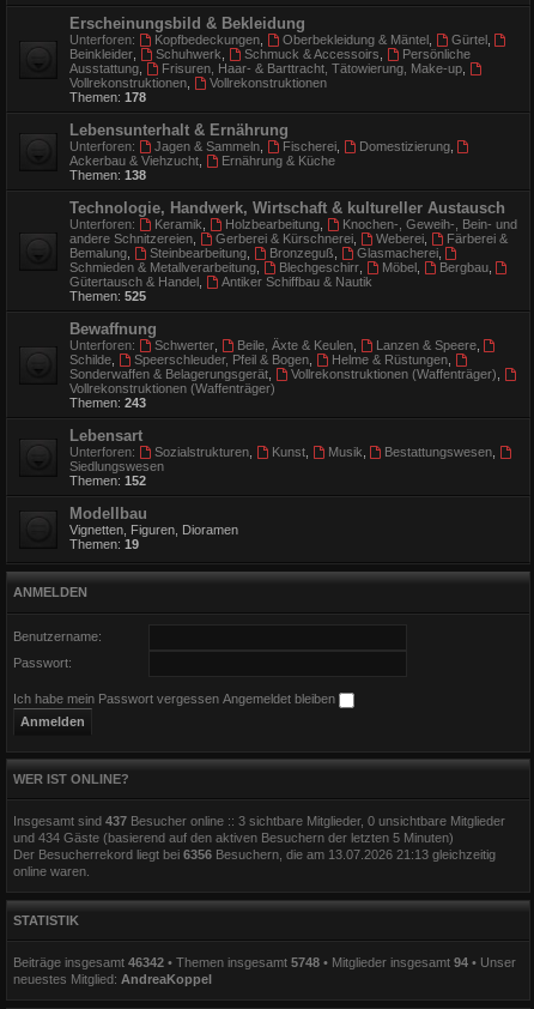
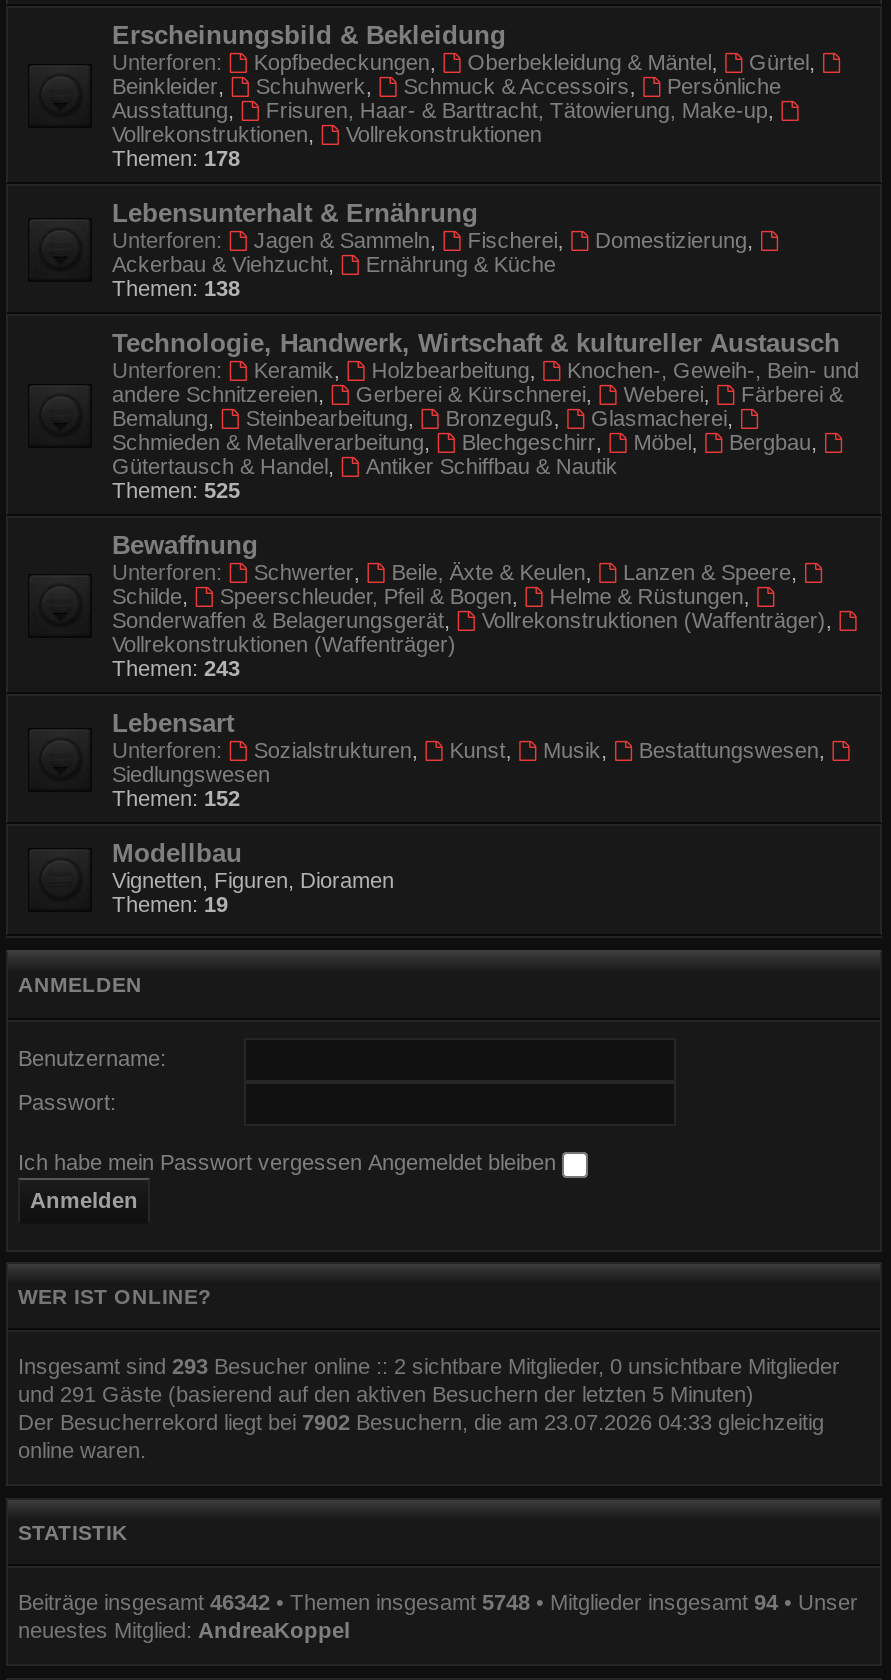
- Insgesamt sind 437 Besucher online :: 3 sichtbare Mitglieder, 0 unsichtbare Mitglieder
+ Insgesamt sind 293 Besucher online :: 2 sichtbare Mitglieder, 0 unsichtbare Mitglieder

- und 434 Gäste (basierend auf den aktiven Besuchern der letzten 5 Minuten)
+ und 291 Gäste (basierend auf den aktiven Besuchern der letzten 5 Minuten)

- Der Besucherrekord liegt bei 6356 Besuchern, die am 13.07.2026 21:13 gleichzeitig
+ Der Besucherrekord liegt bei 7902 Besuchern, die am 23.07.2026 04:33 gleichzeitig
